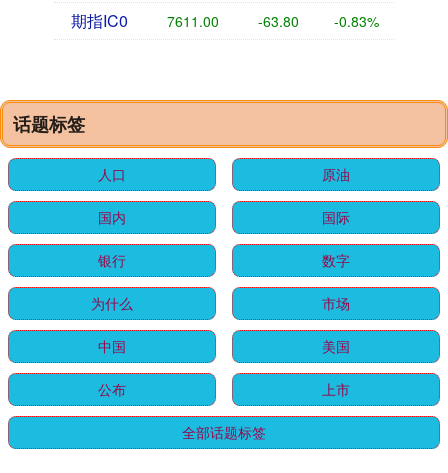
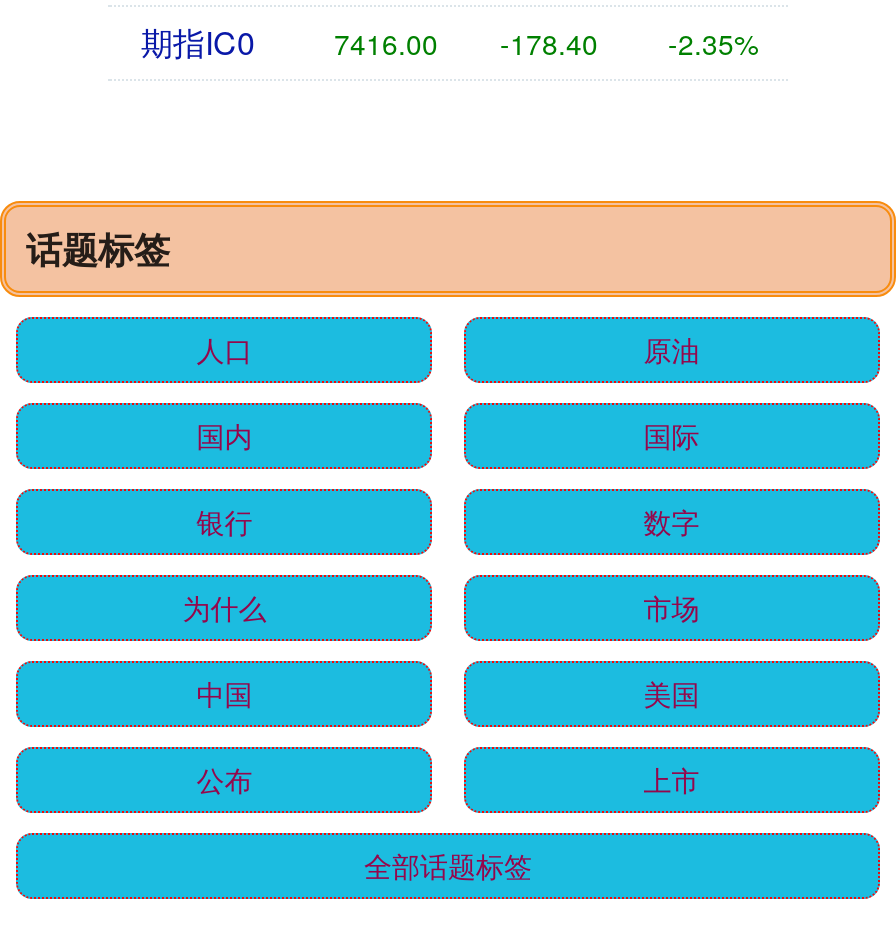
- 7611.00
+ 7416.00

- -63.80
+ -178.40

- -0.83%
+ -2.35%
